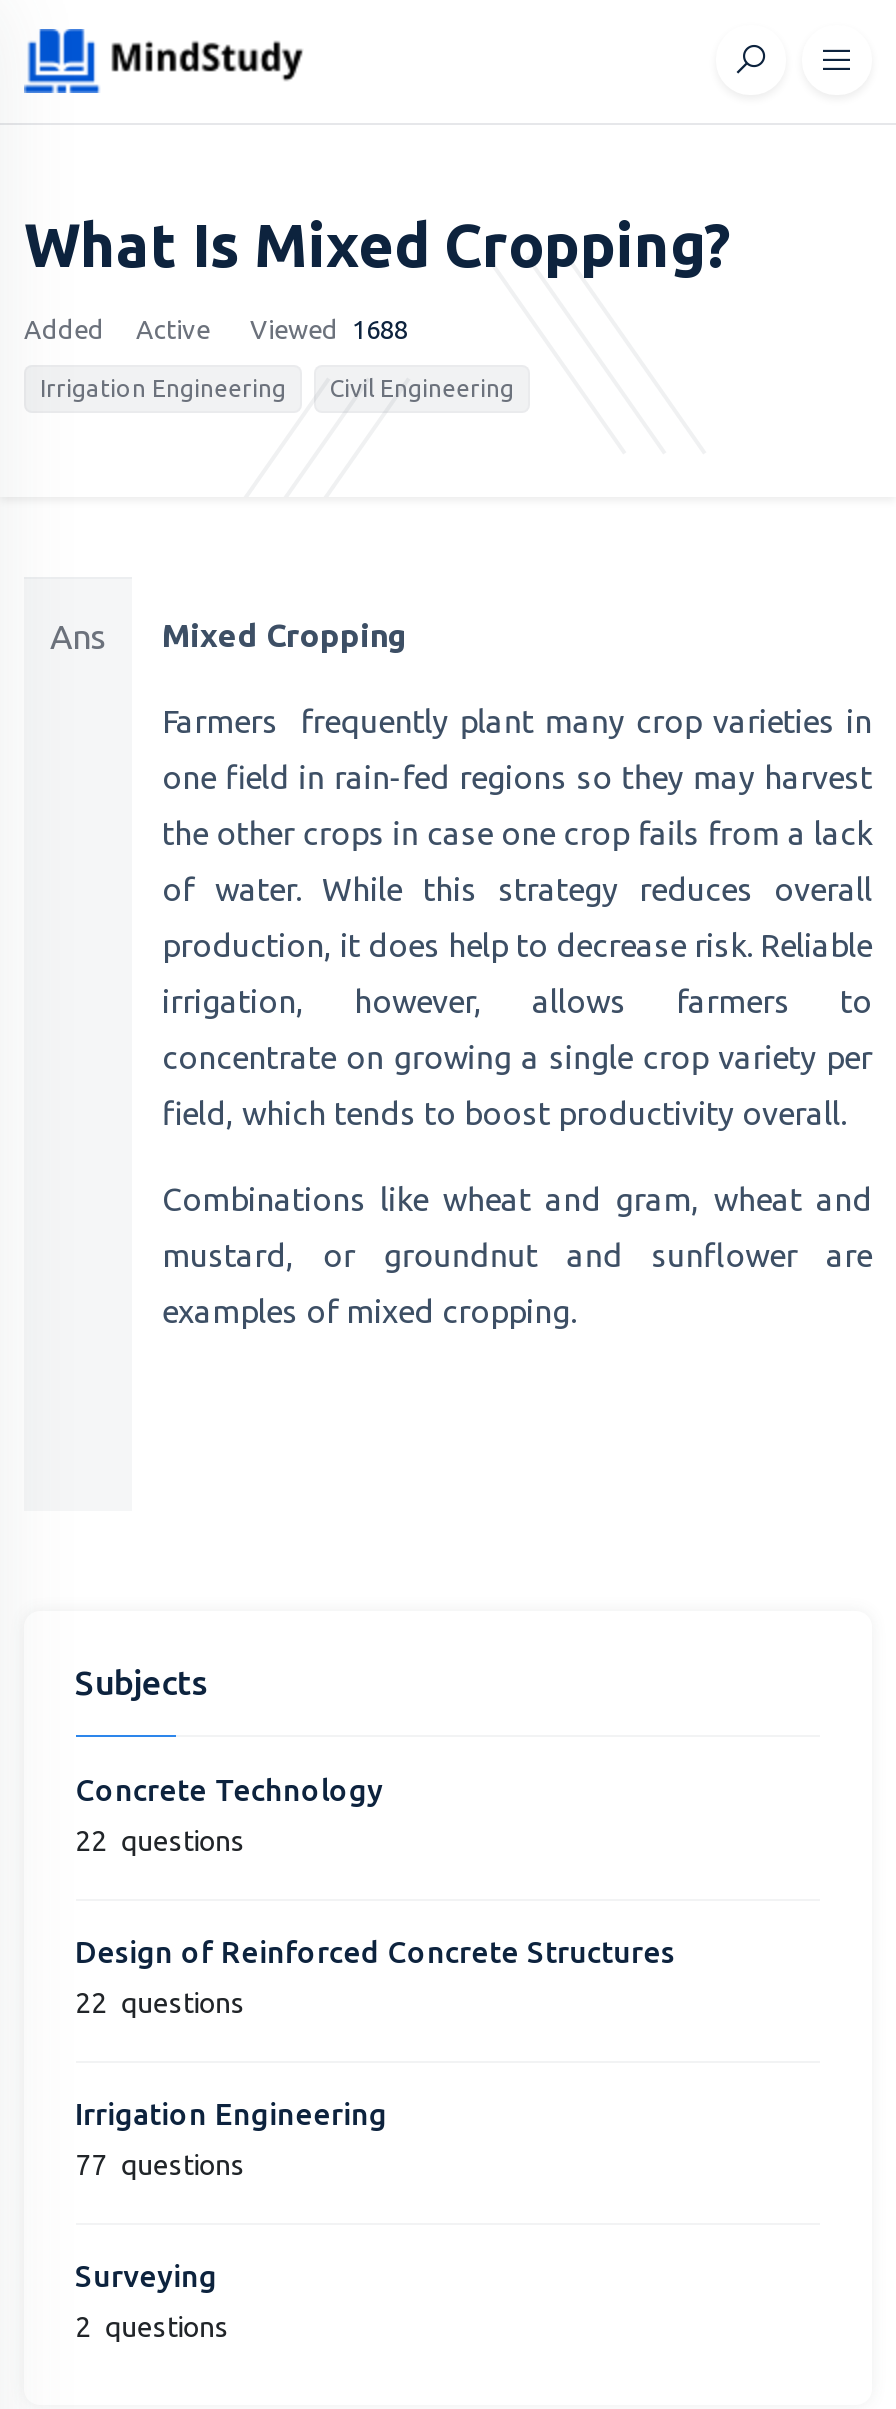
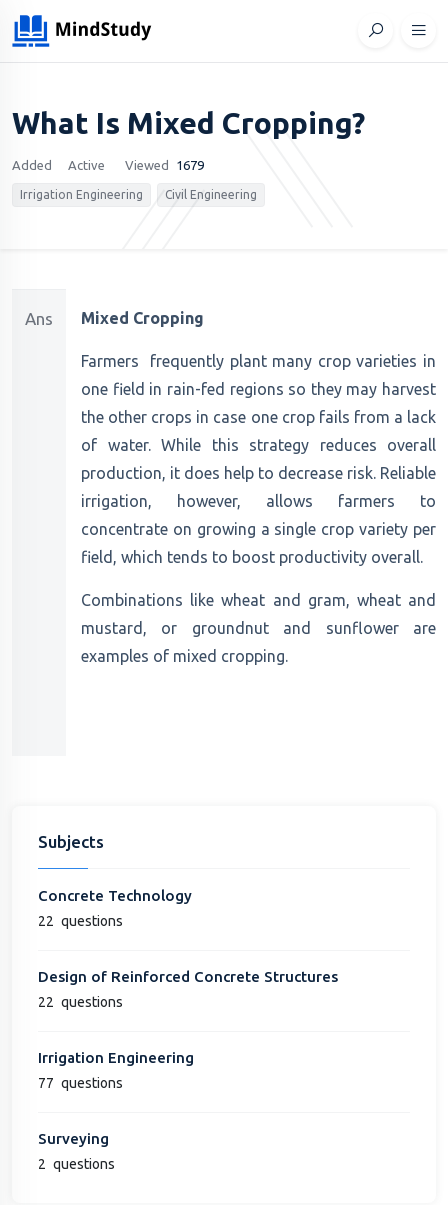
- Added Active Viewed 1688
+ Added Active Viewed 1679
